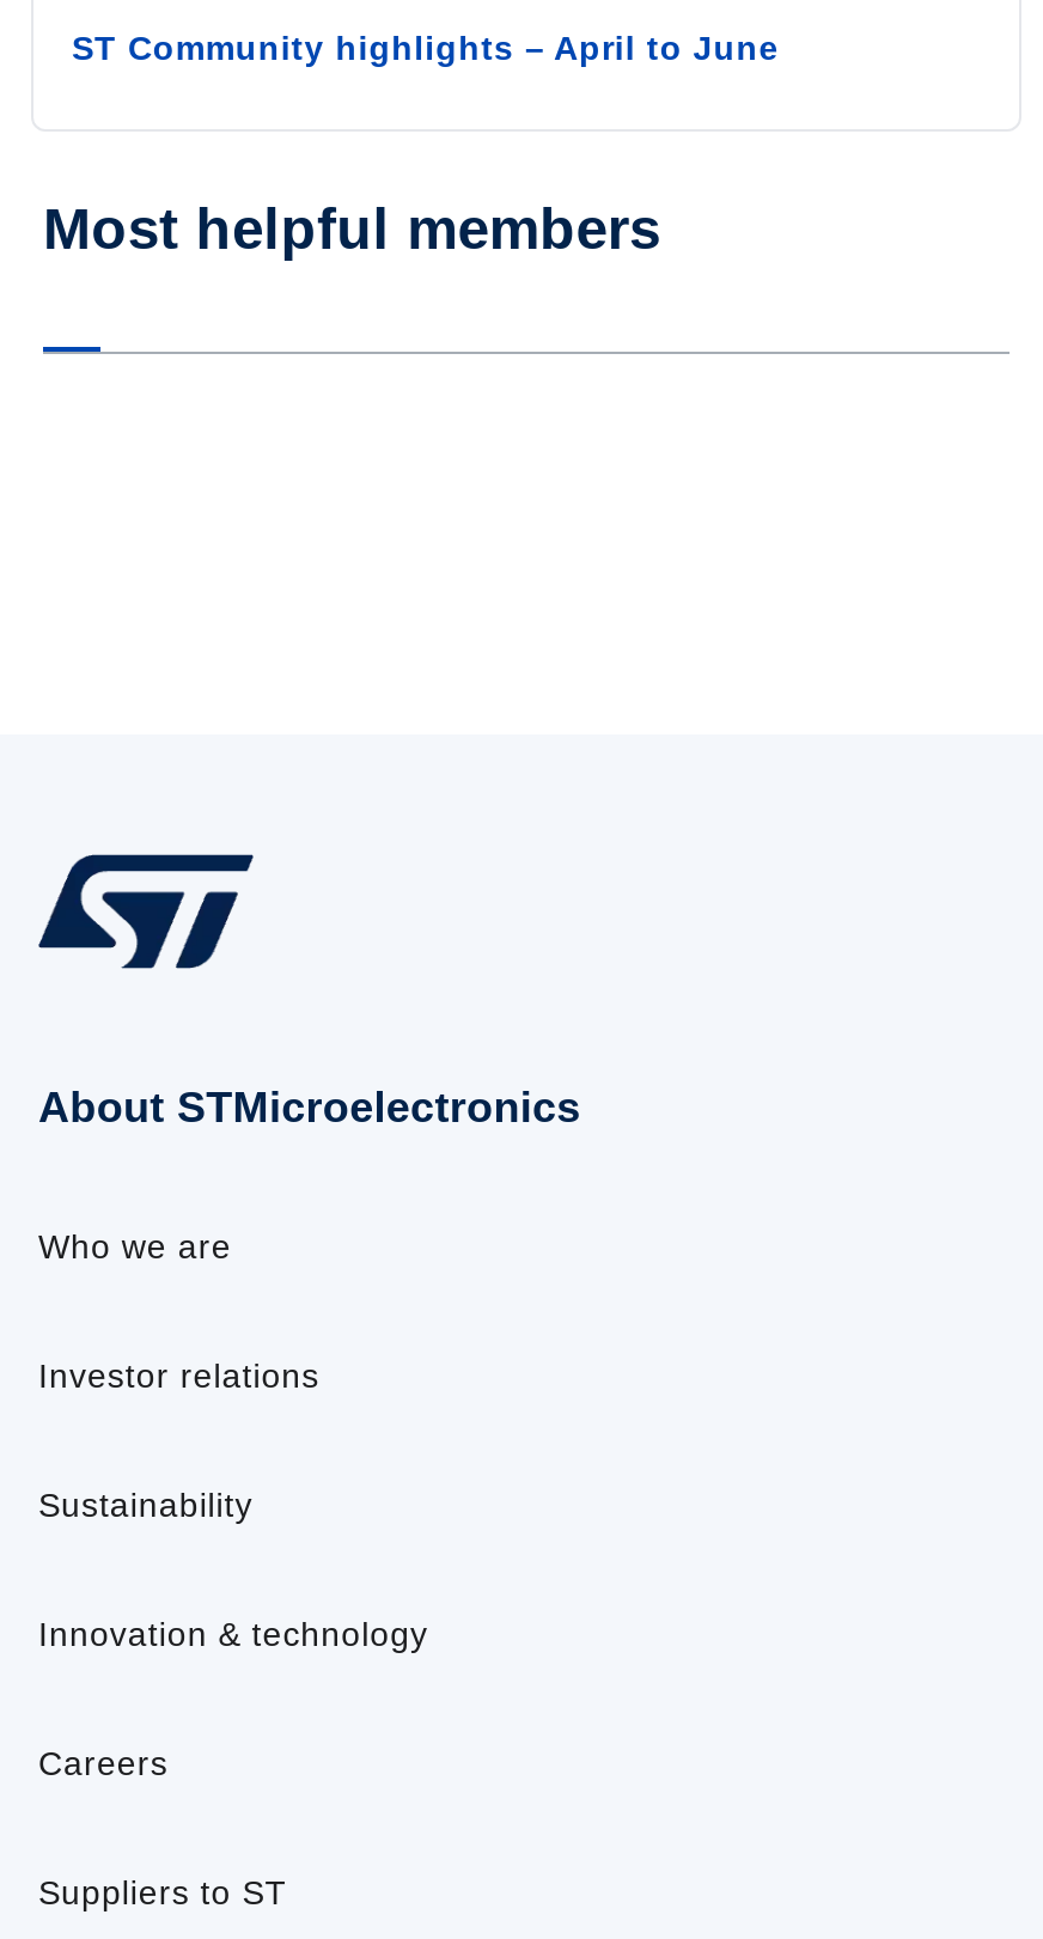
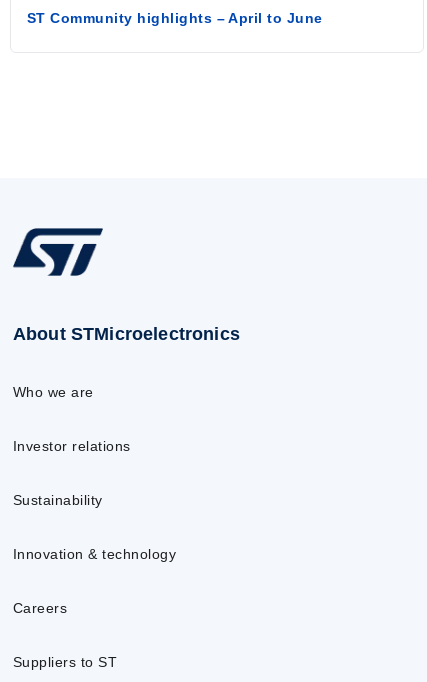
- Most helpful members
